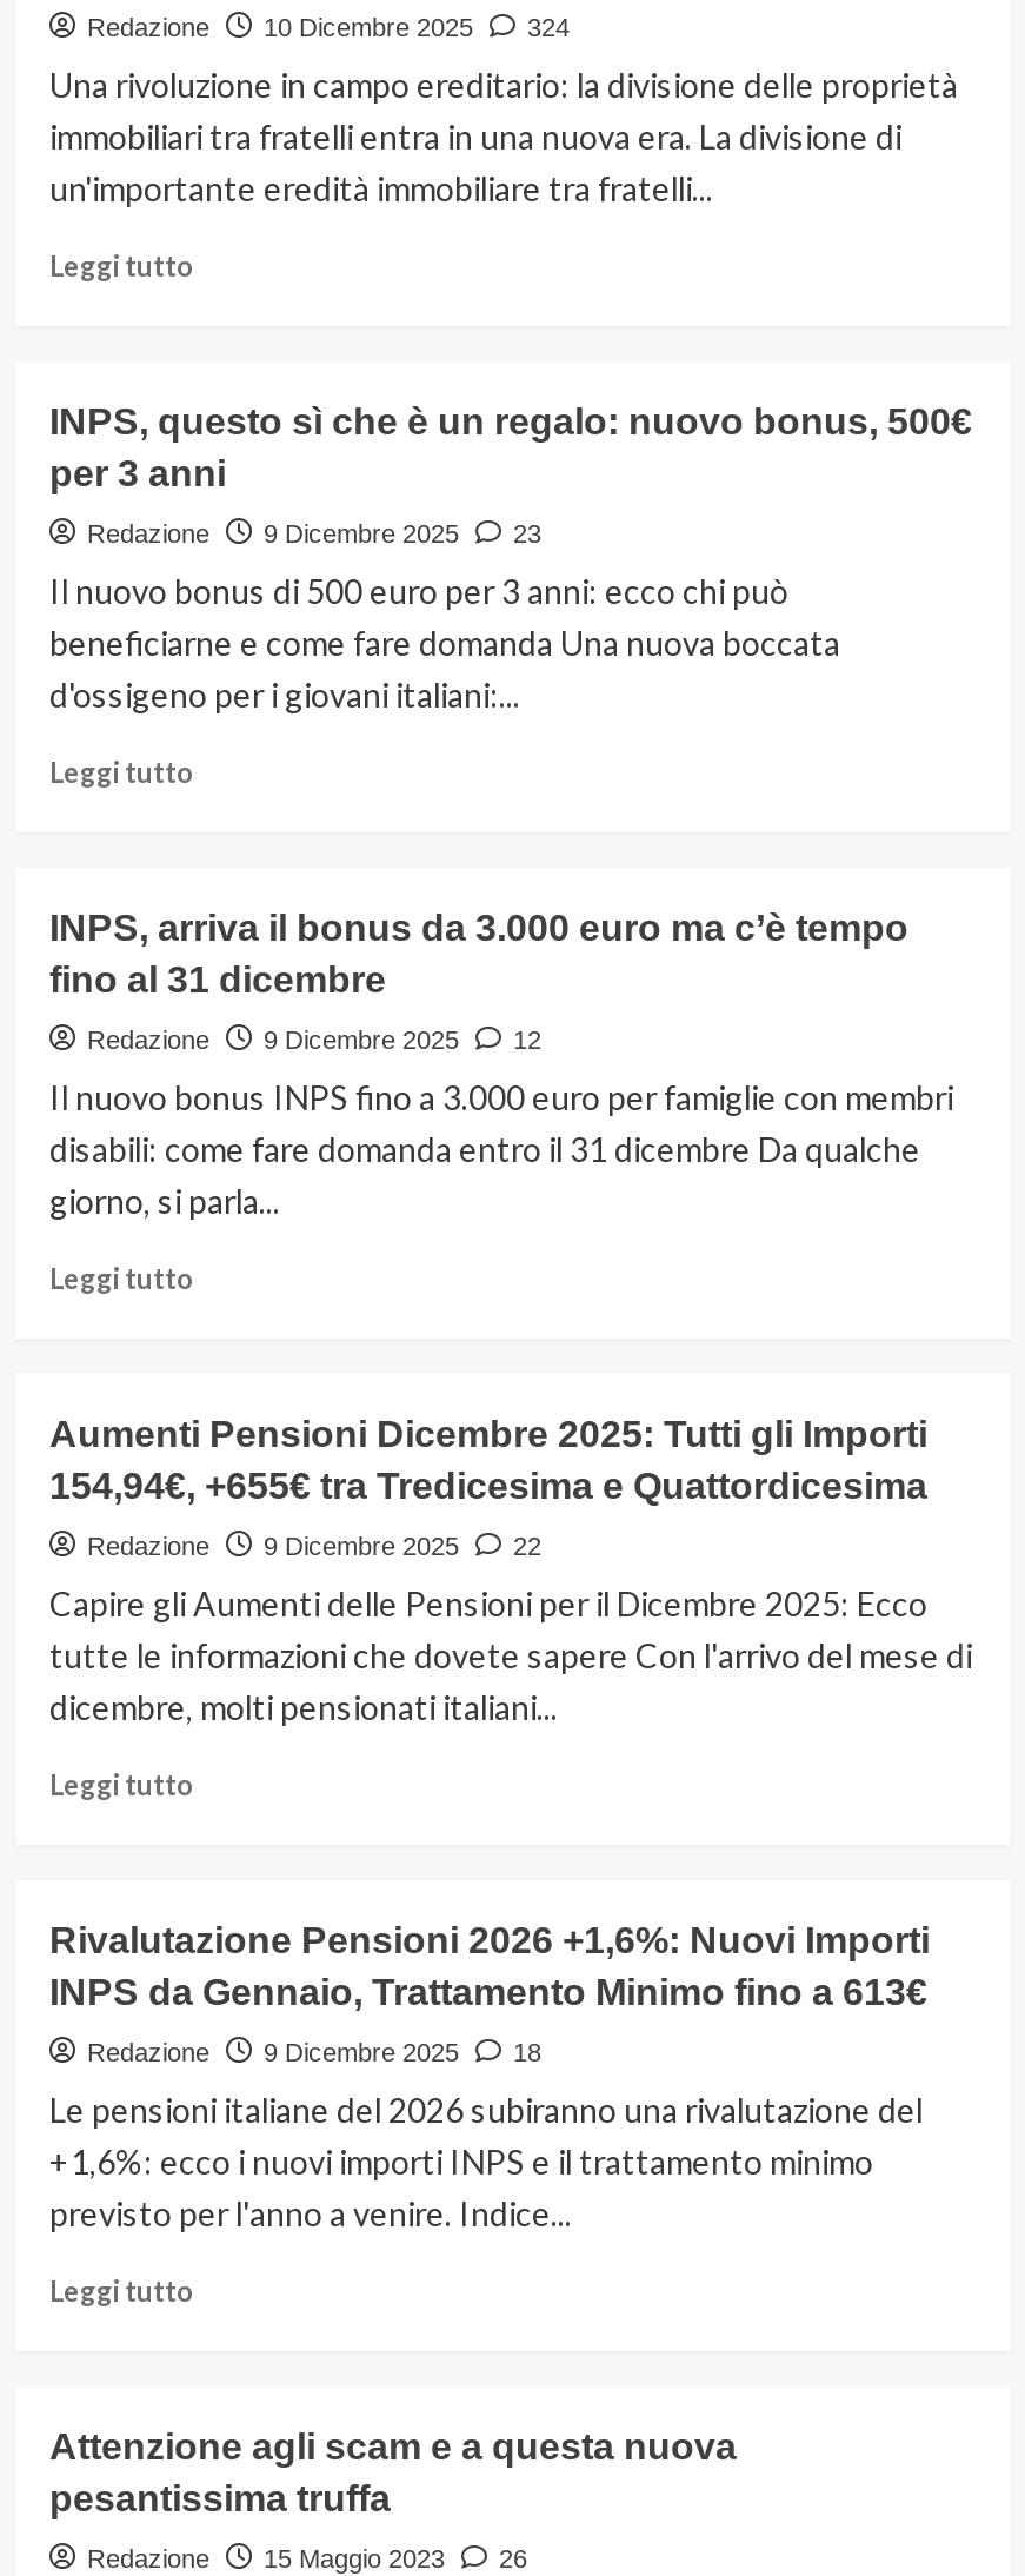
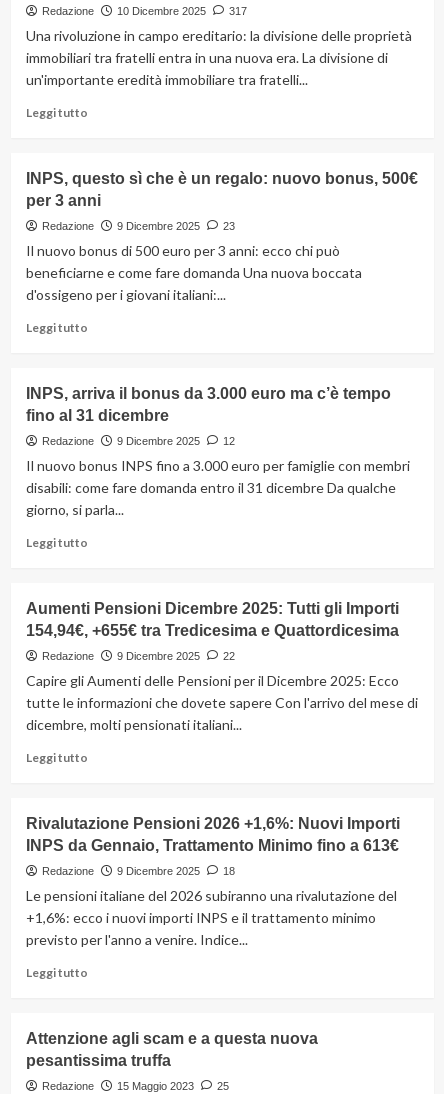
- 324
+ 317

- 26
+ 25
